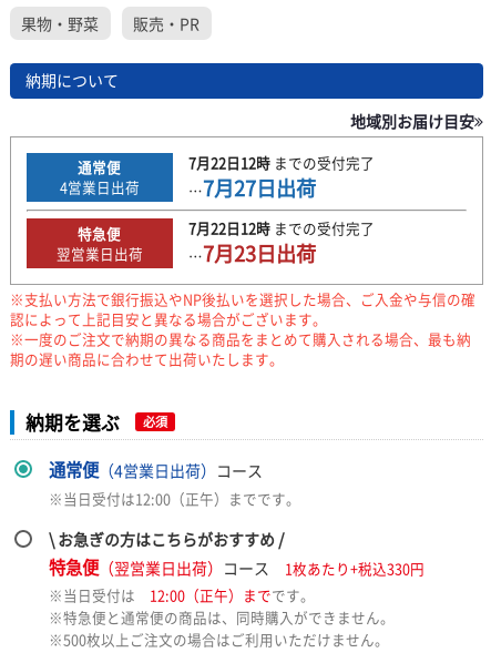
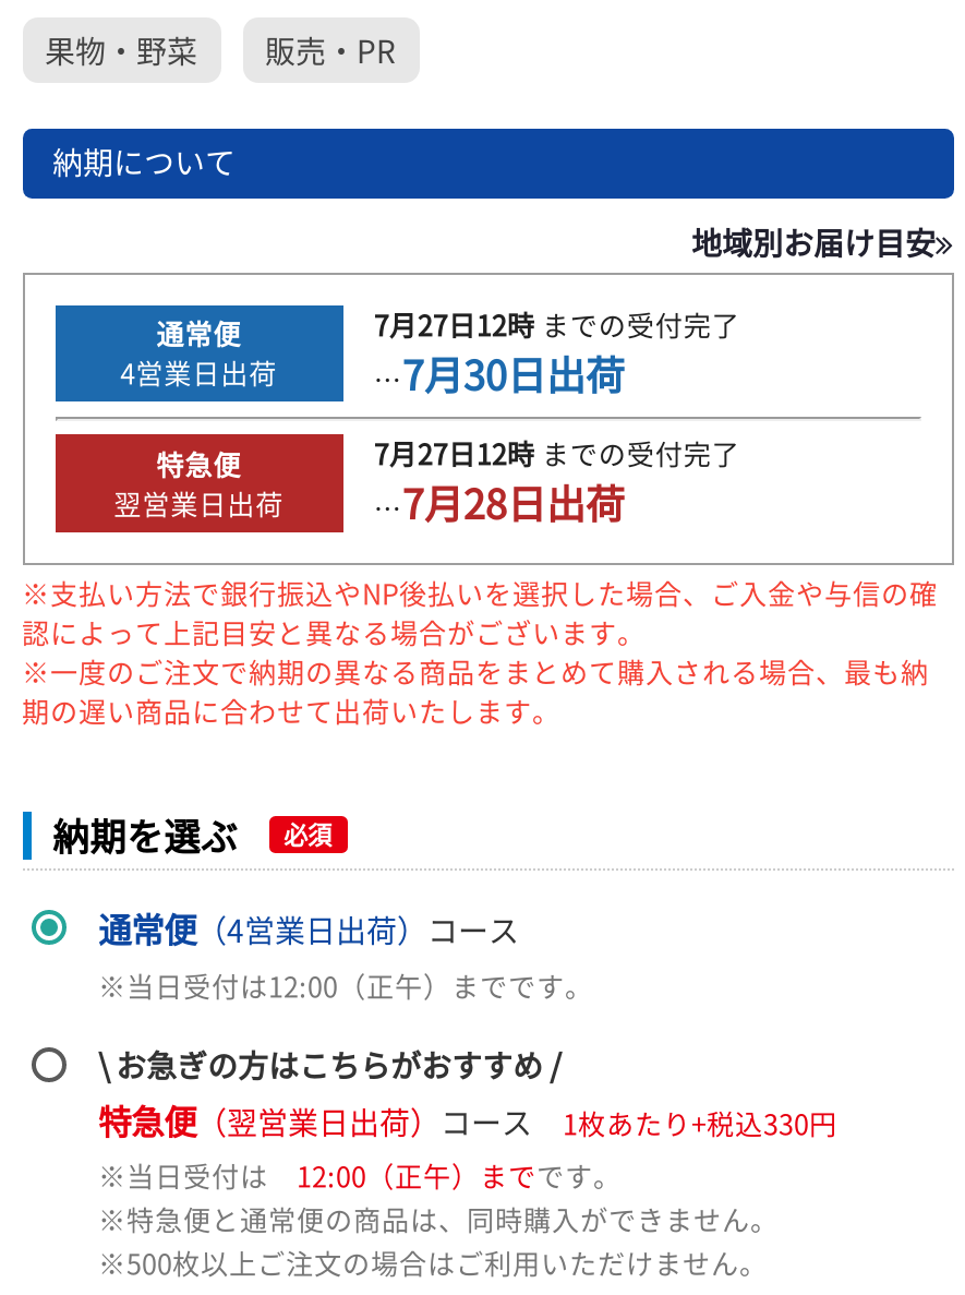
- 7月22日12時までの受付完了
+ 7月27日12時までの受付完了

- …7月27日出荷
+ …7月30日出荷

- 7月22日12時までの受付完了
+ 7月27日12時までの受付完了

- …7月23日出荷
+ …7月28日出荷
